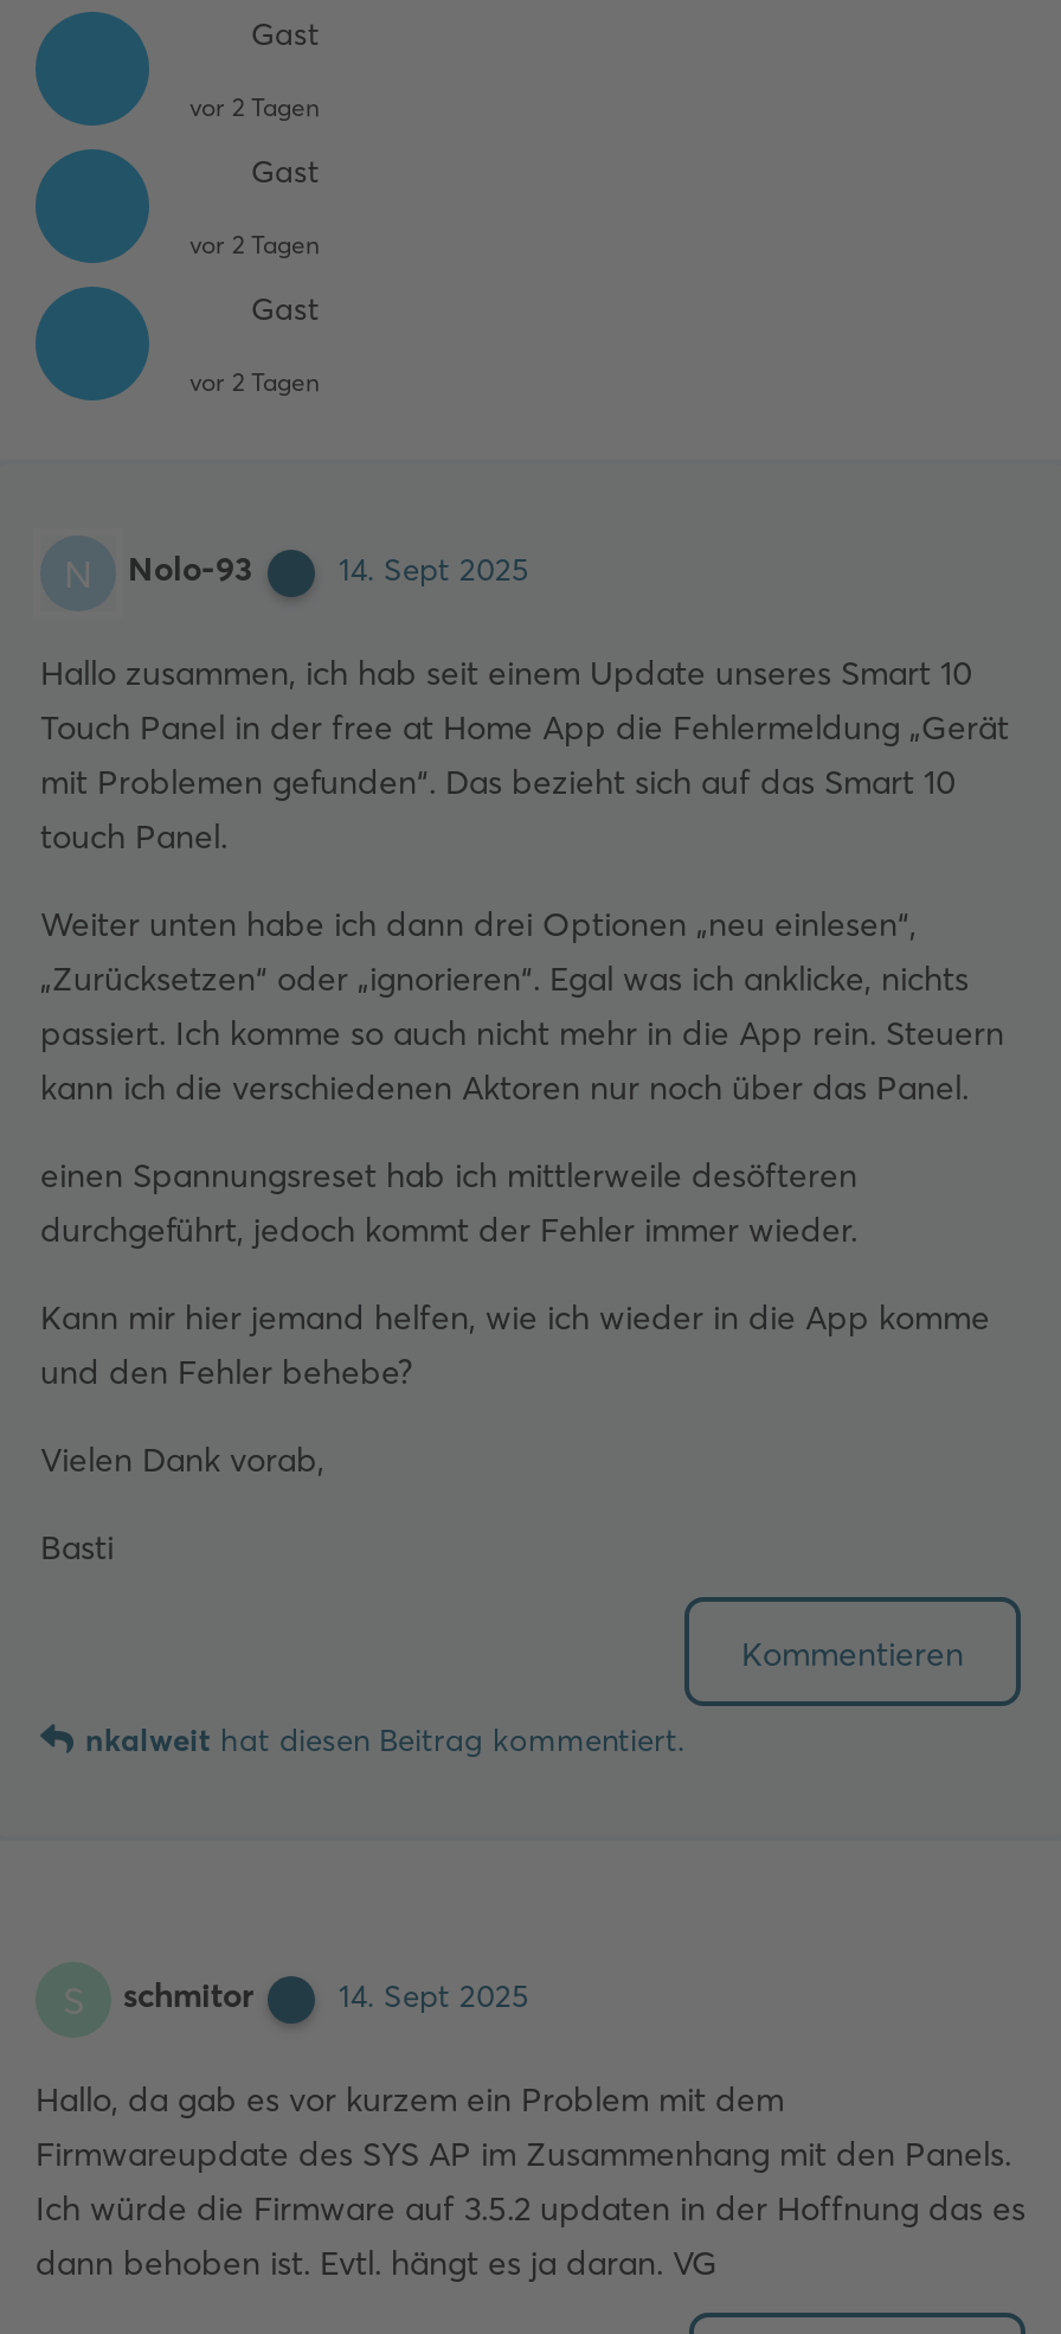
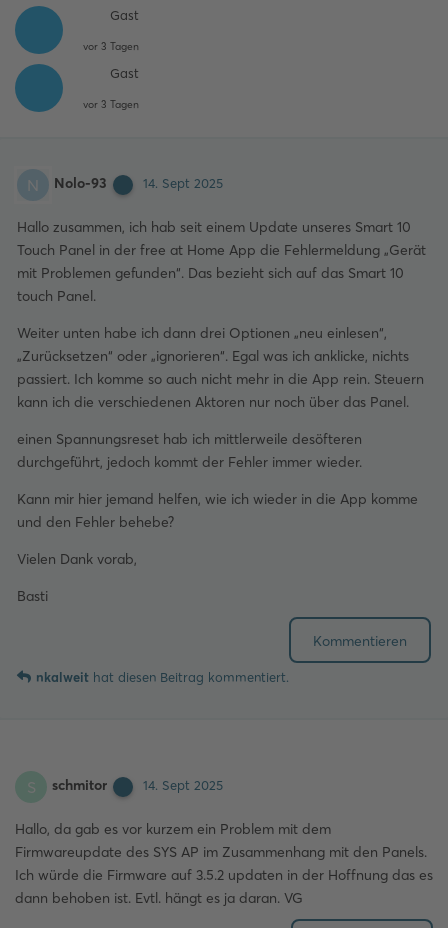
- vor 2 Tagen
+ vor 3 Tagen

- vor 2 Tagen
- Gast
- vor 2 Tagen
+ vor 3 Tagen
